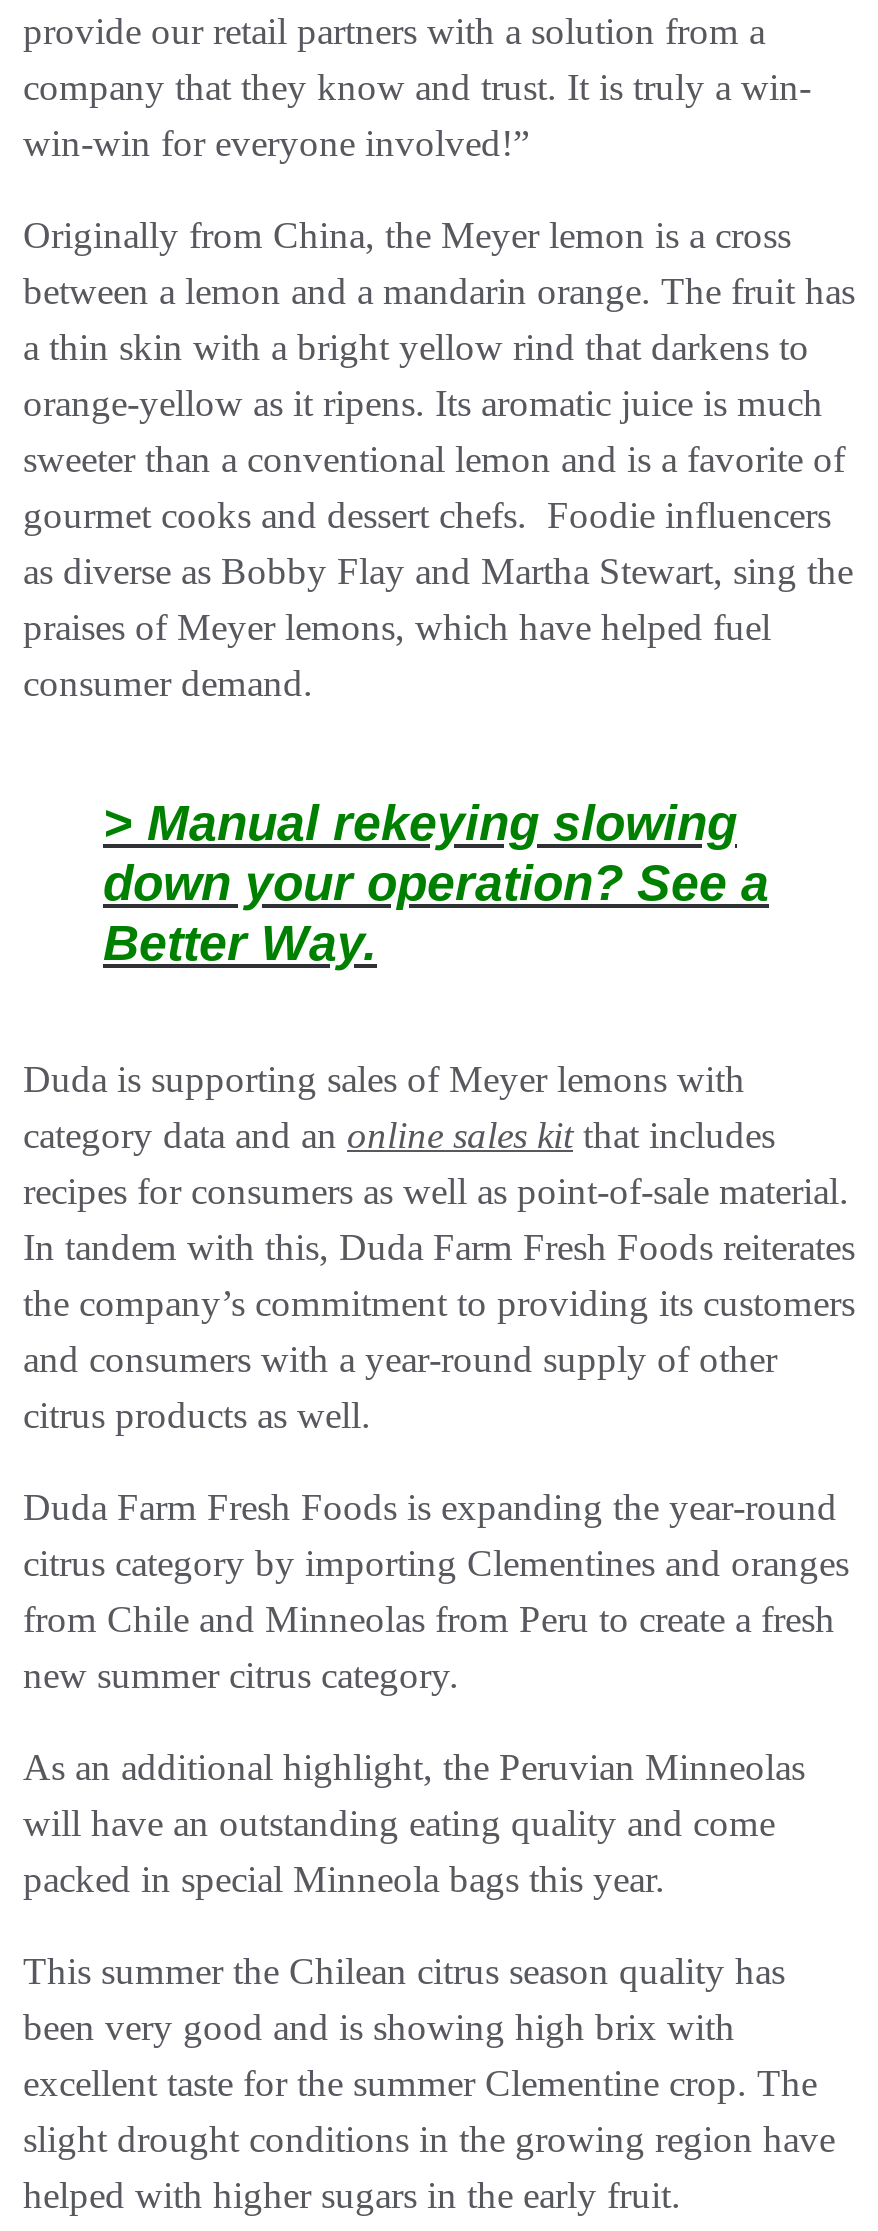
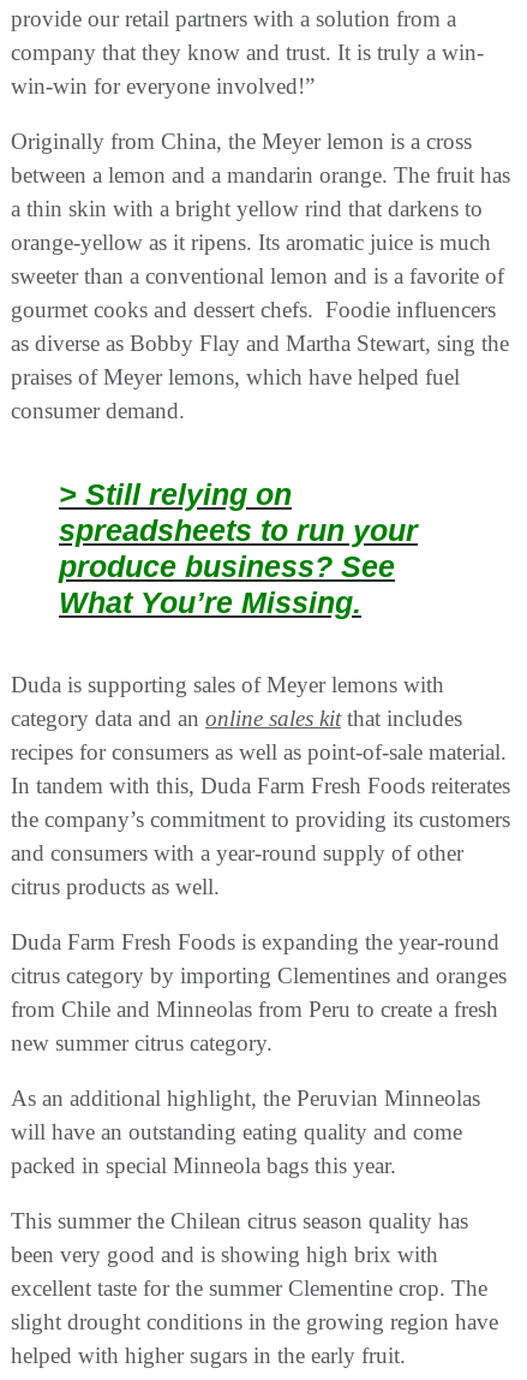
- > Manual rekeying slowing
- down your operation? See a
- Better Way.
+ > Still relying on
+ spreadsheets to run your
+ produce business? See
+ What You’re Missing.
